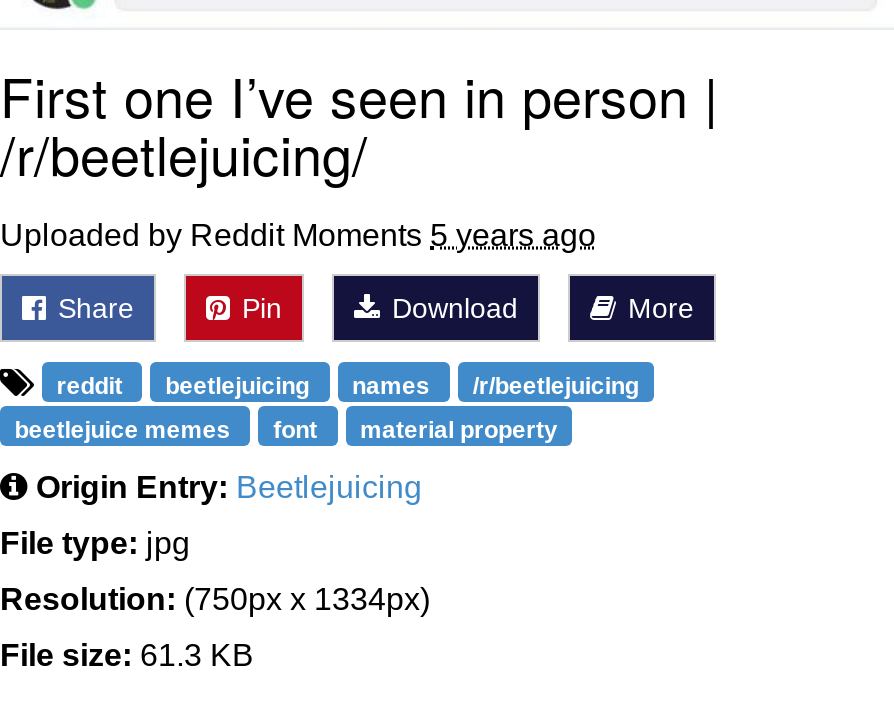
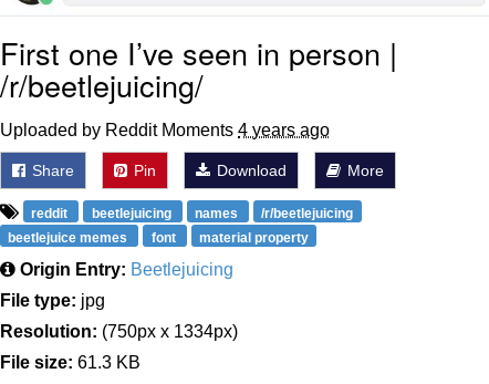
- Uploaded by Reddit Moments 5 years ago
+ Uploaded by Reddit Moments 4 years ago
